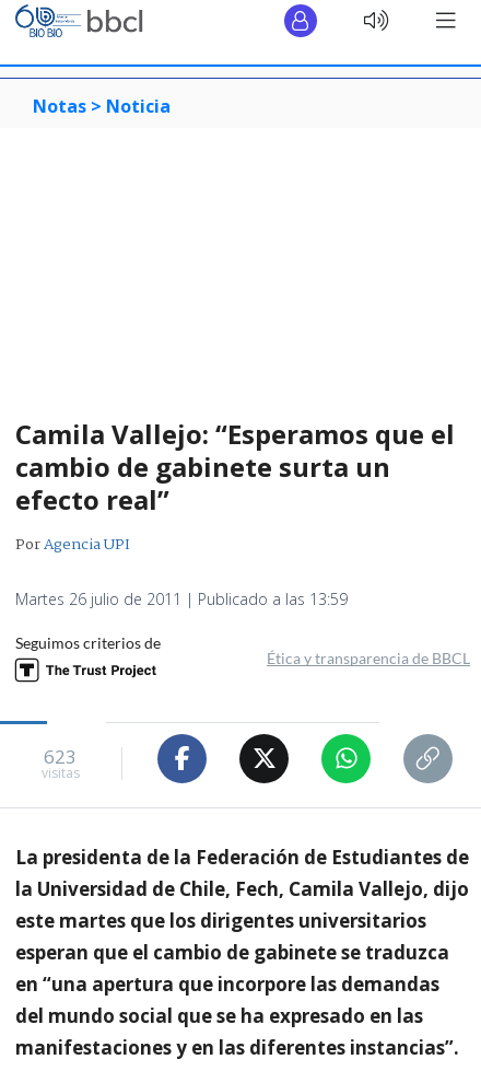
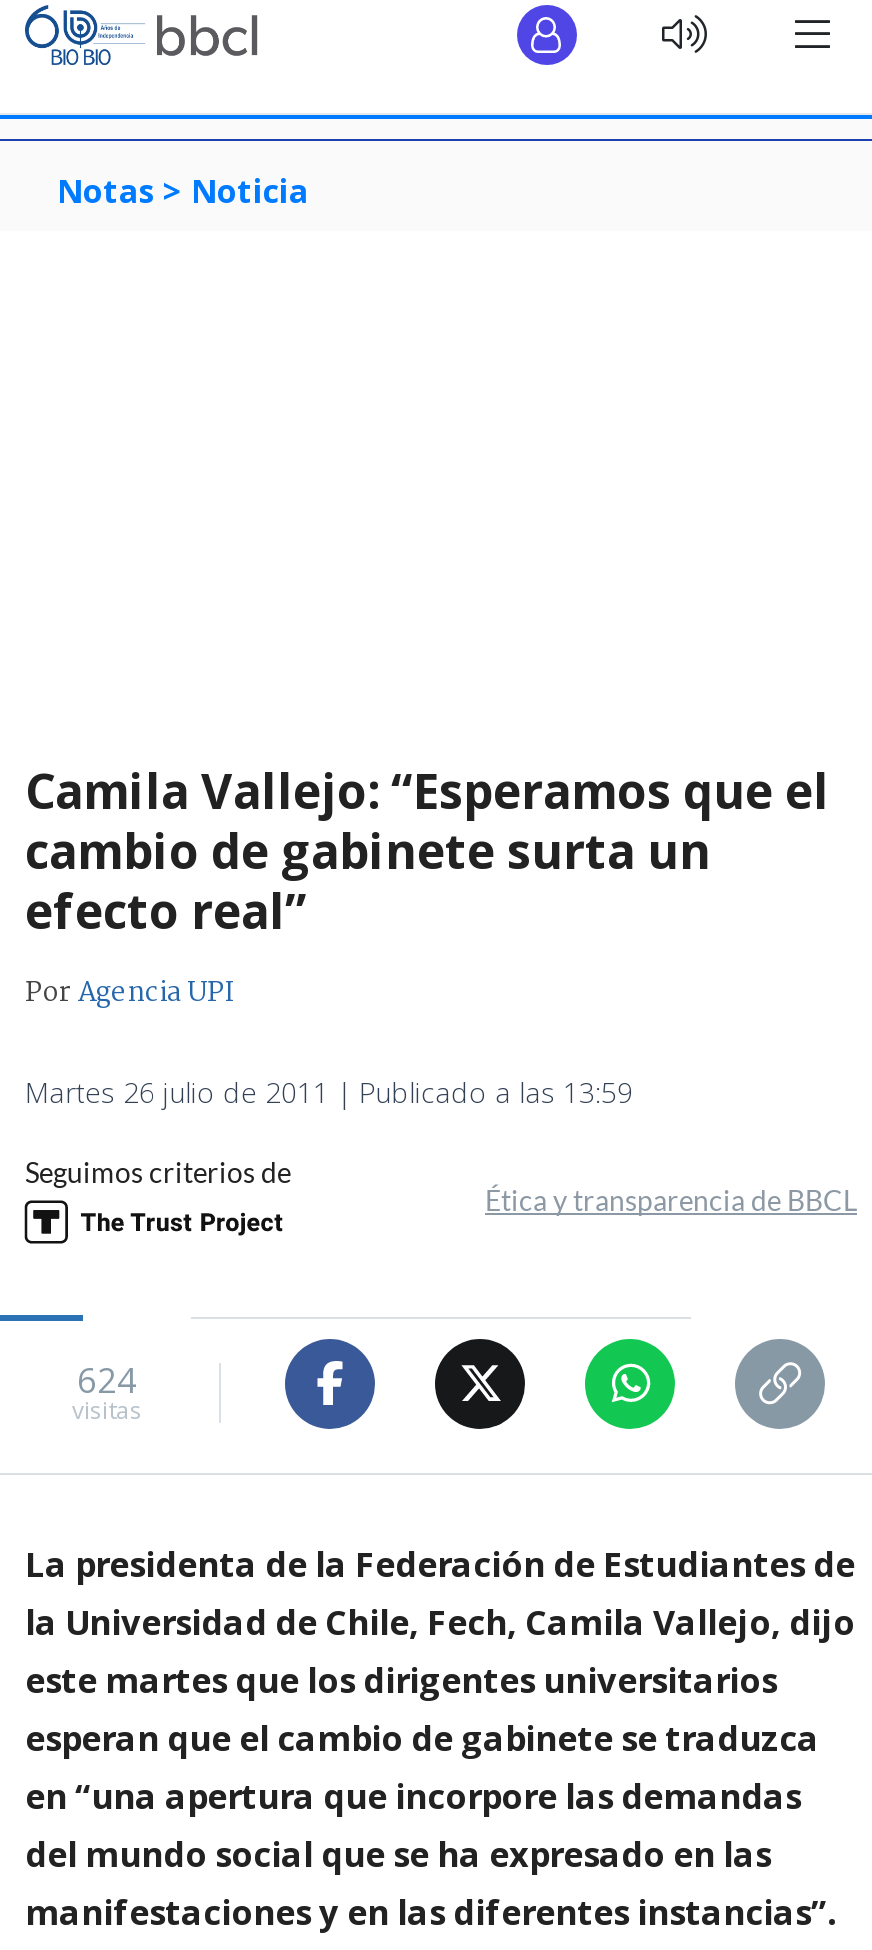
- 623
+ 624
